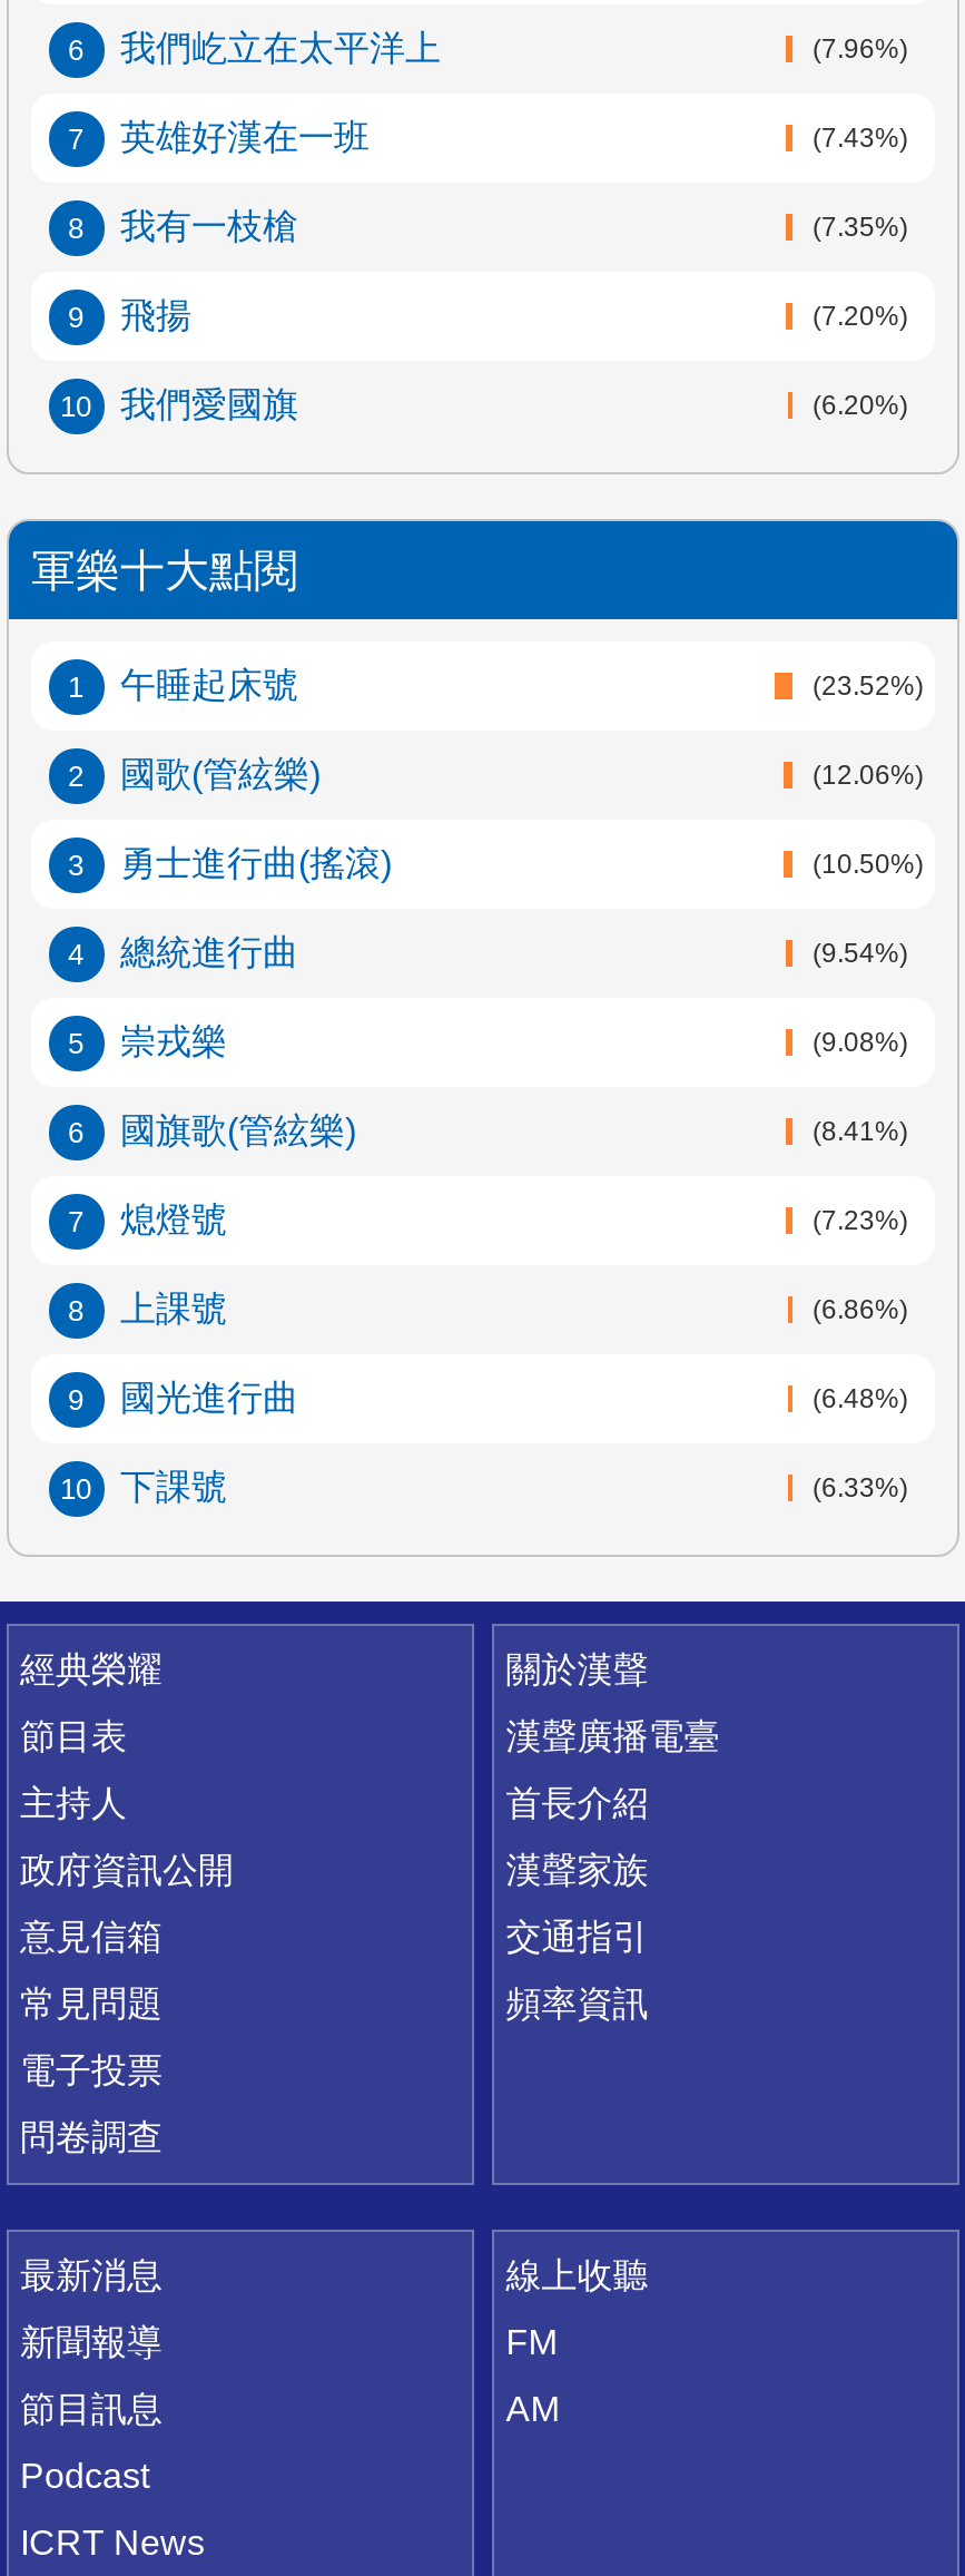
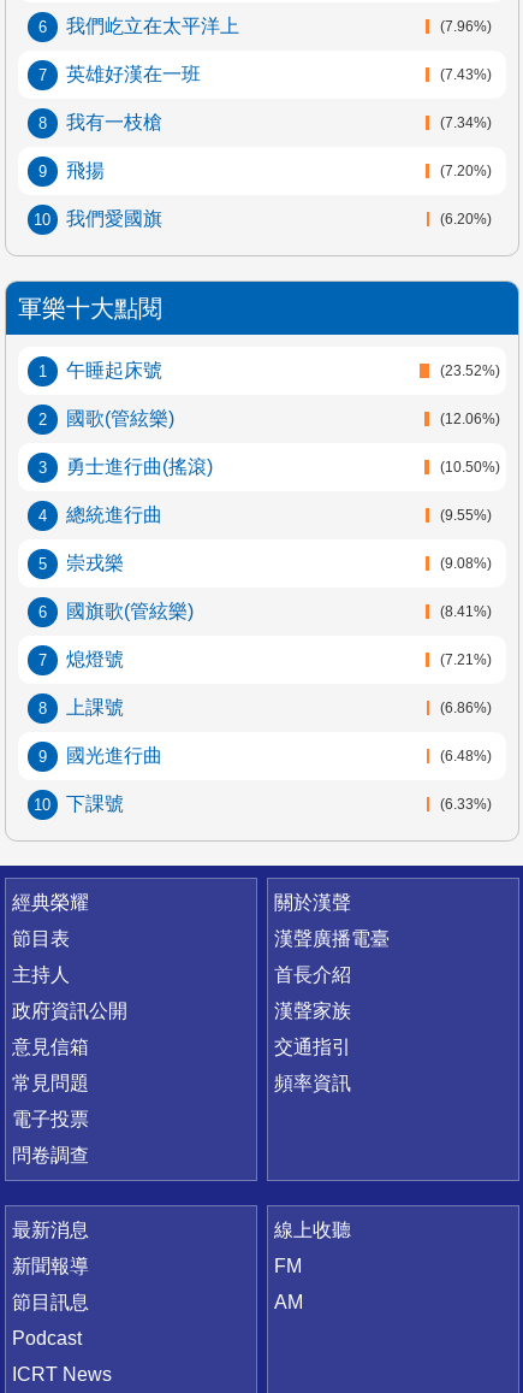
- (7.35%)
+ (7.34%)

- (9.54%)
+ (9.55%)

- (7.23%)
+ (7.21%)
